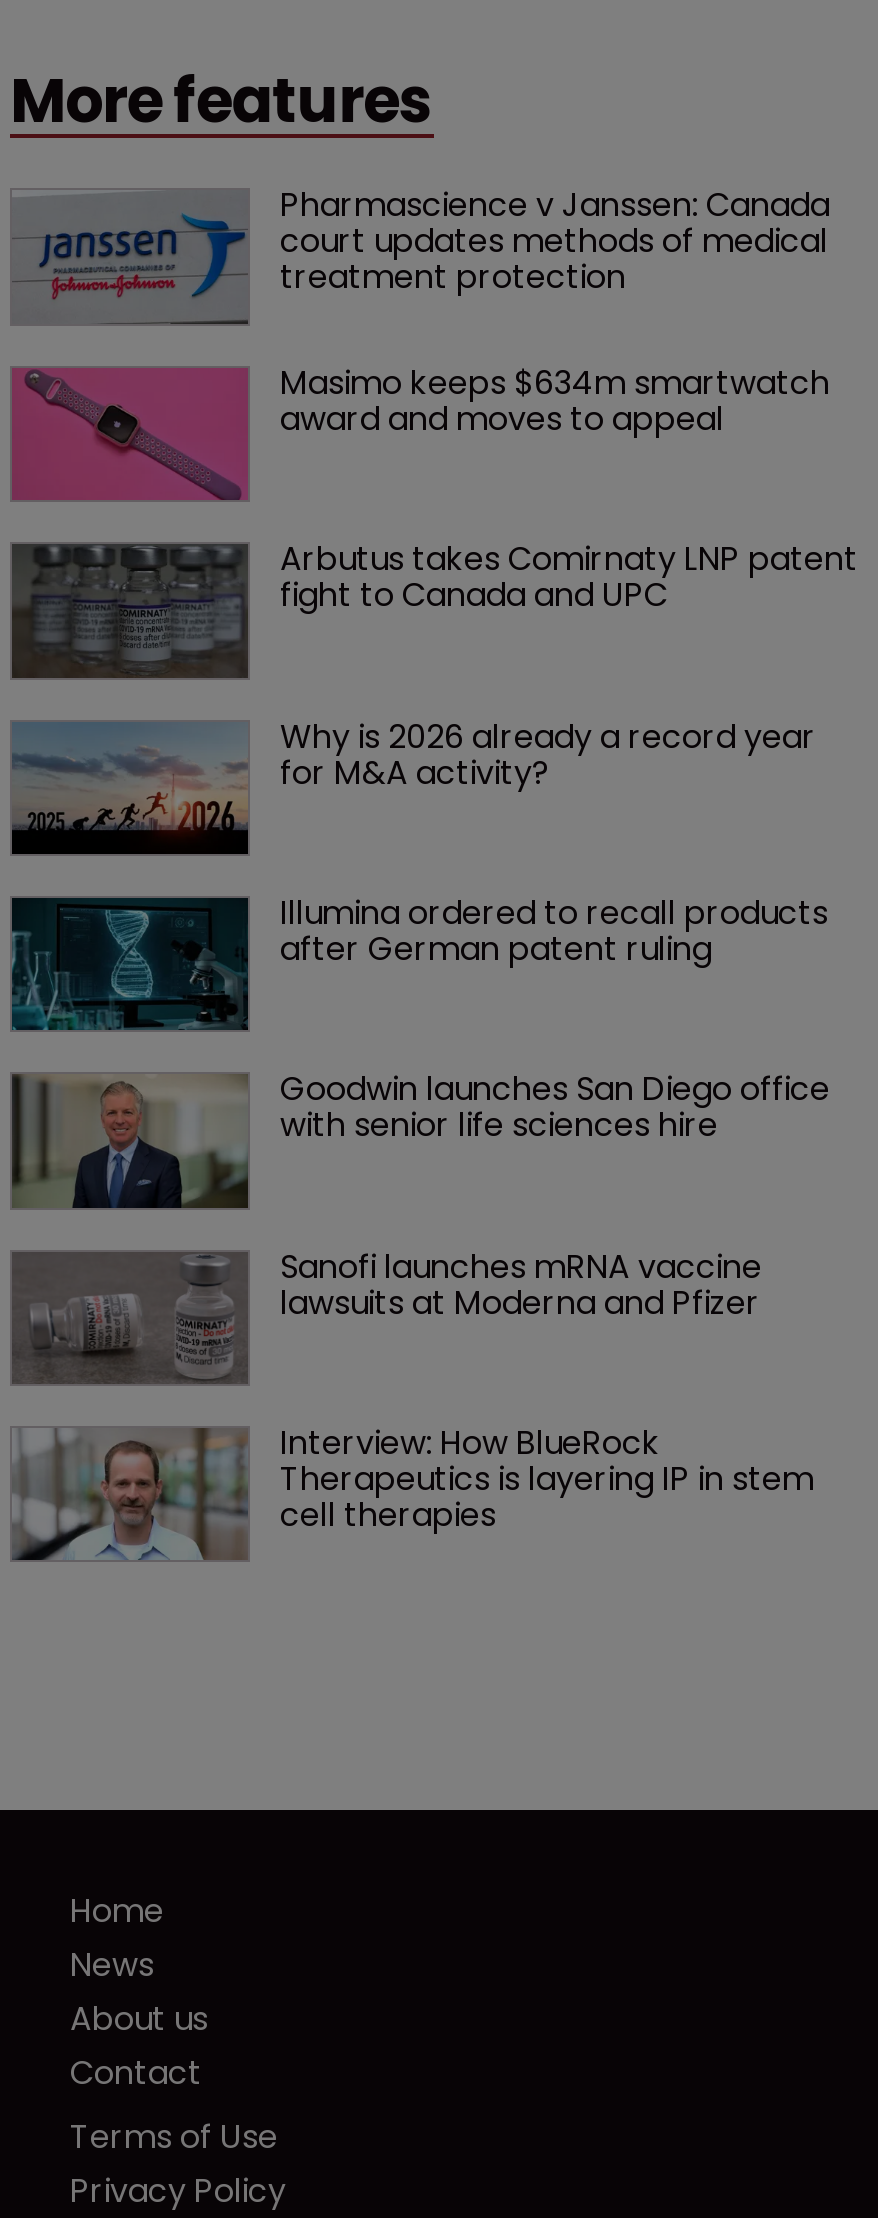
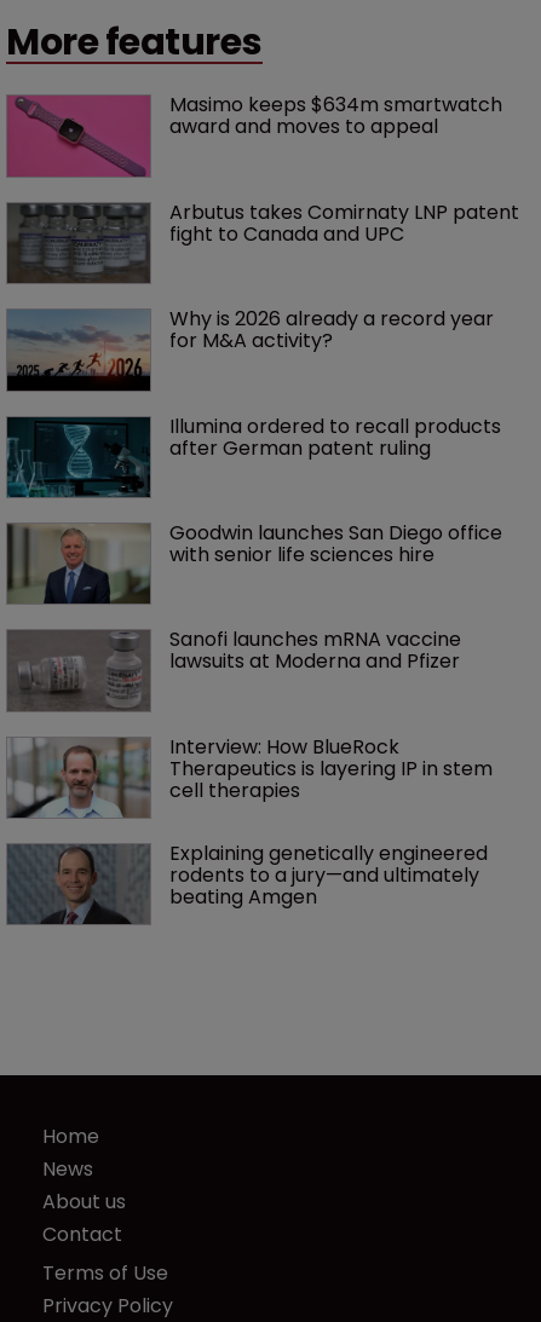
- [image]
- Pharmascience v Janssen: Canada
- court updates methods of medical
- treatment protection

moved up: [image] | Masimo keeps $634m smartwatch | award and moves to appeal | ... | Therapeutics is layering IP in stem | cell therapies

+ [image]
+ Explaining genetically engineered
+ rodents to a jury—and ultimately
+ beating Amgen
